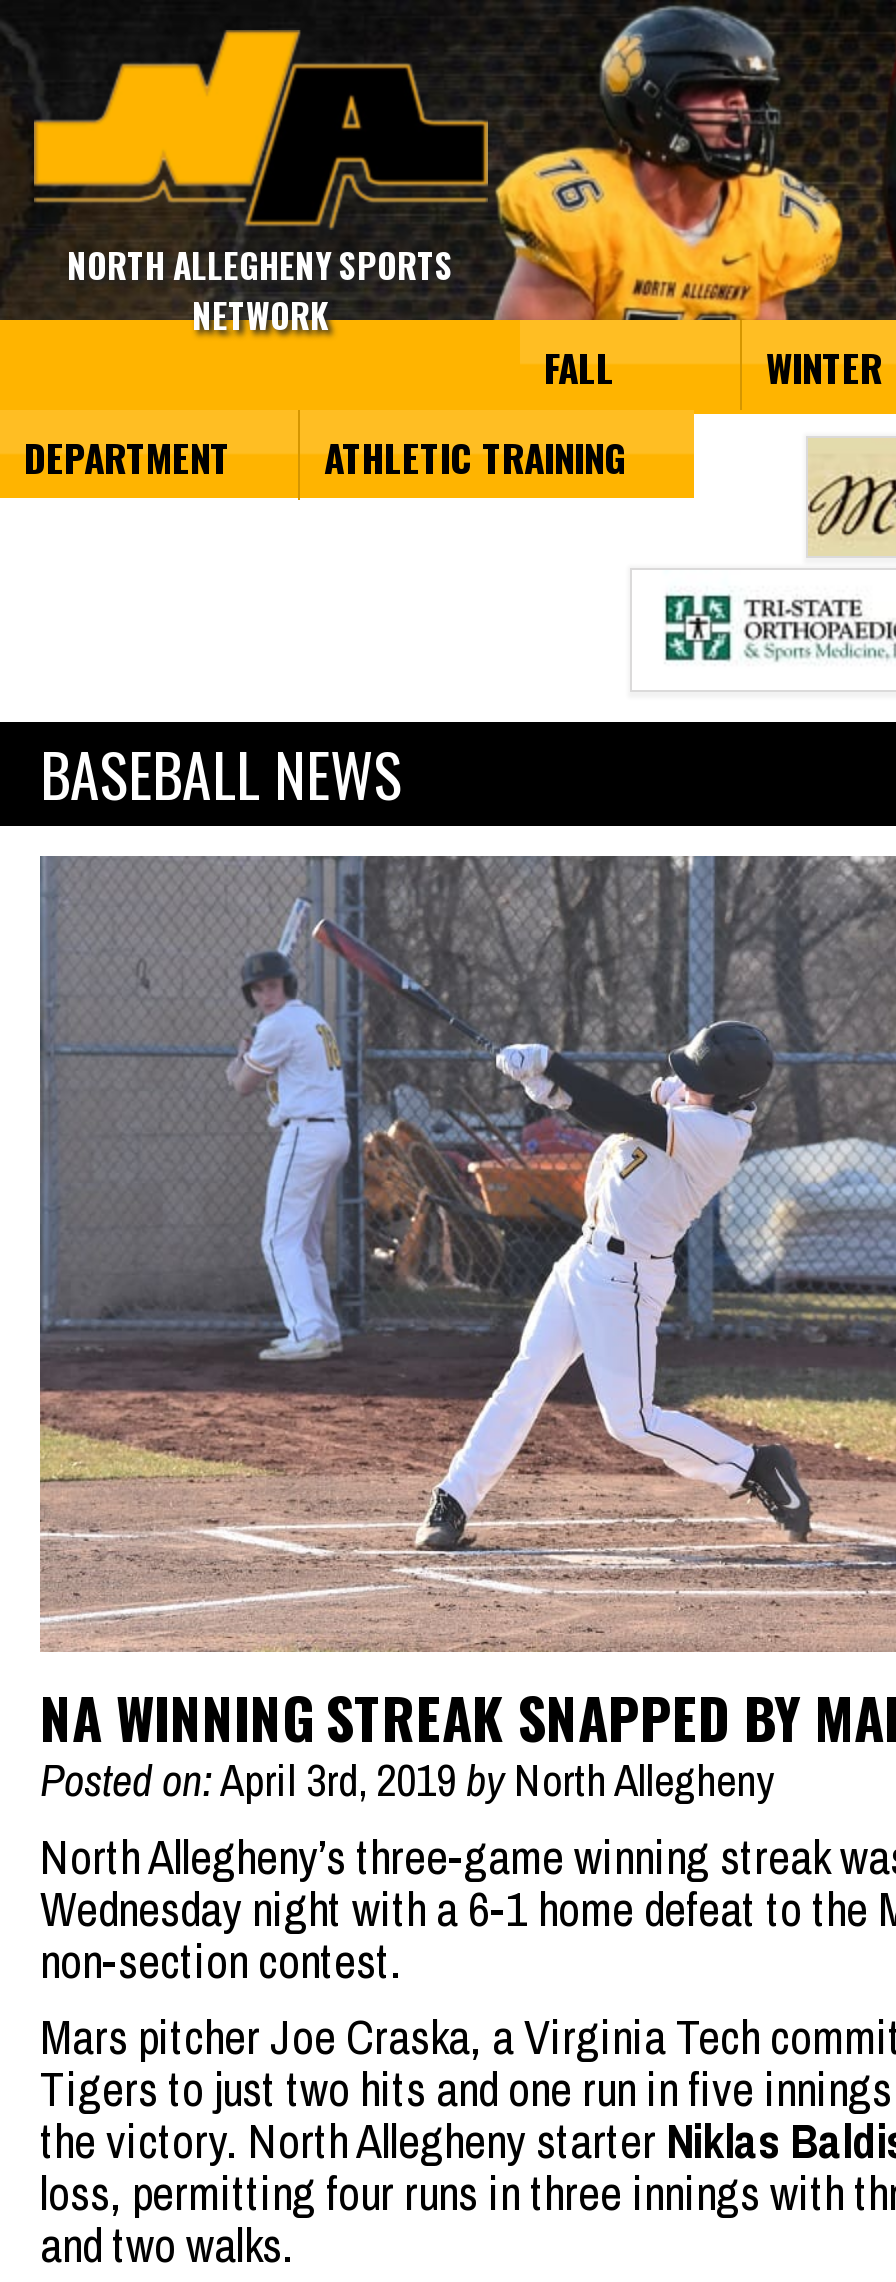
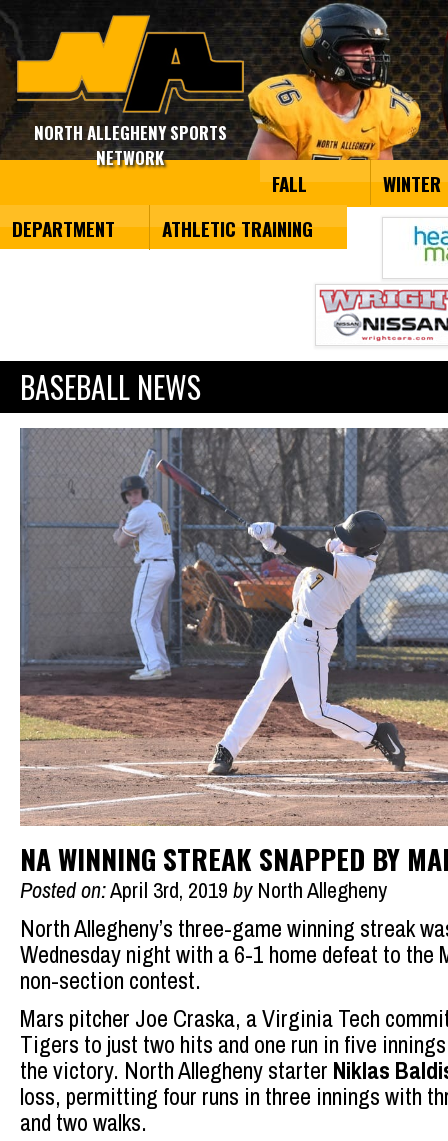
- [image]
+ [image]

- [image]
+ [image]
